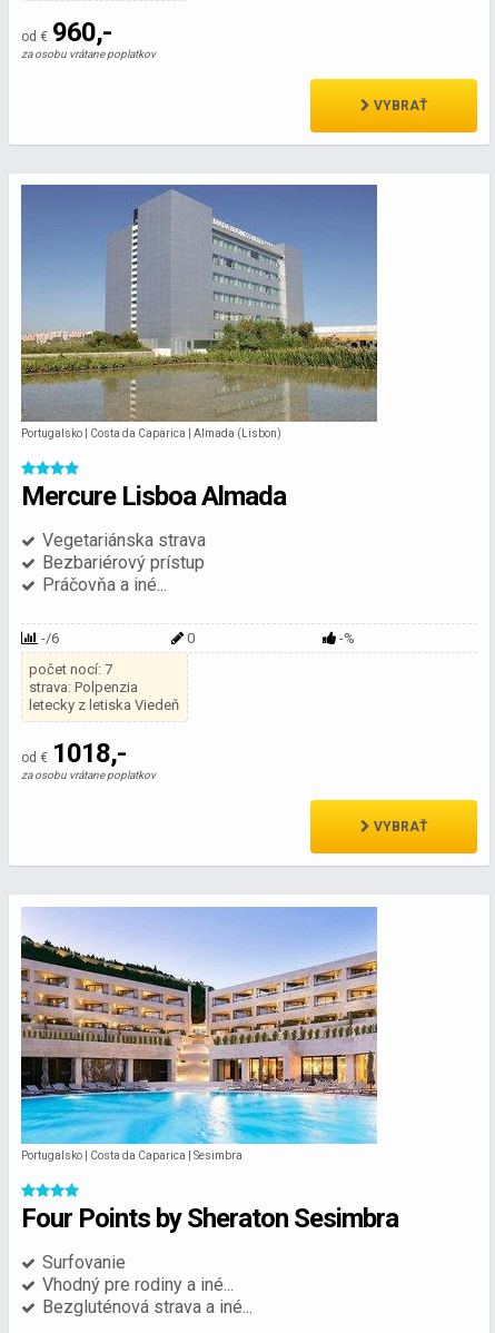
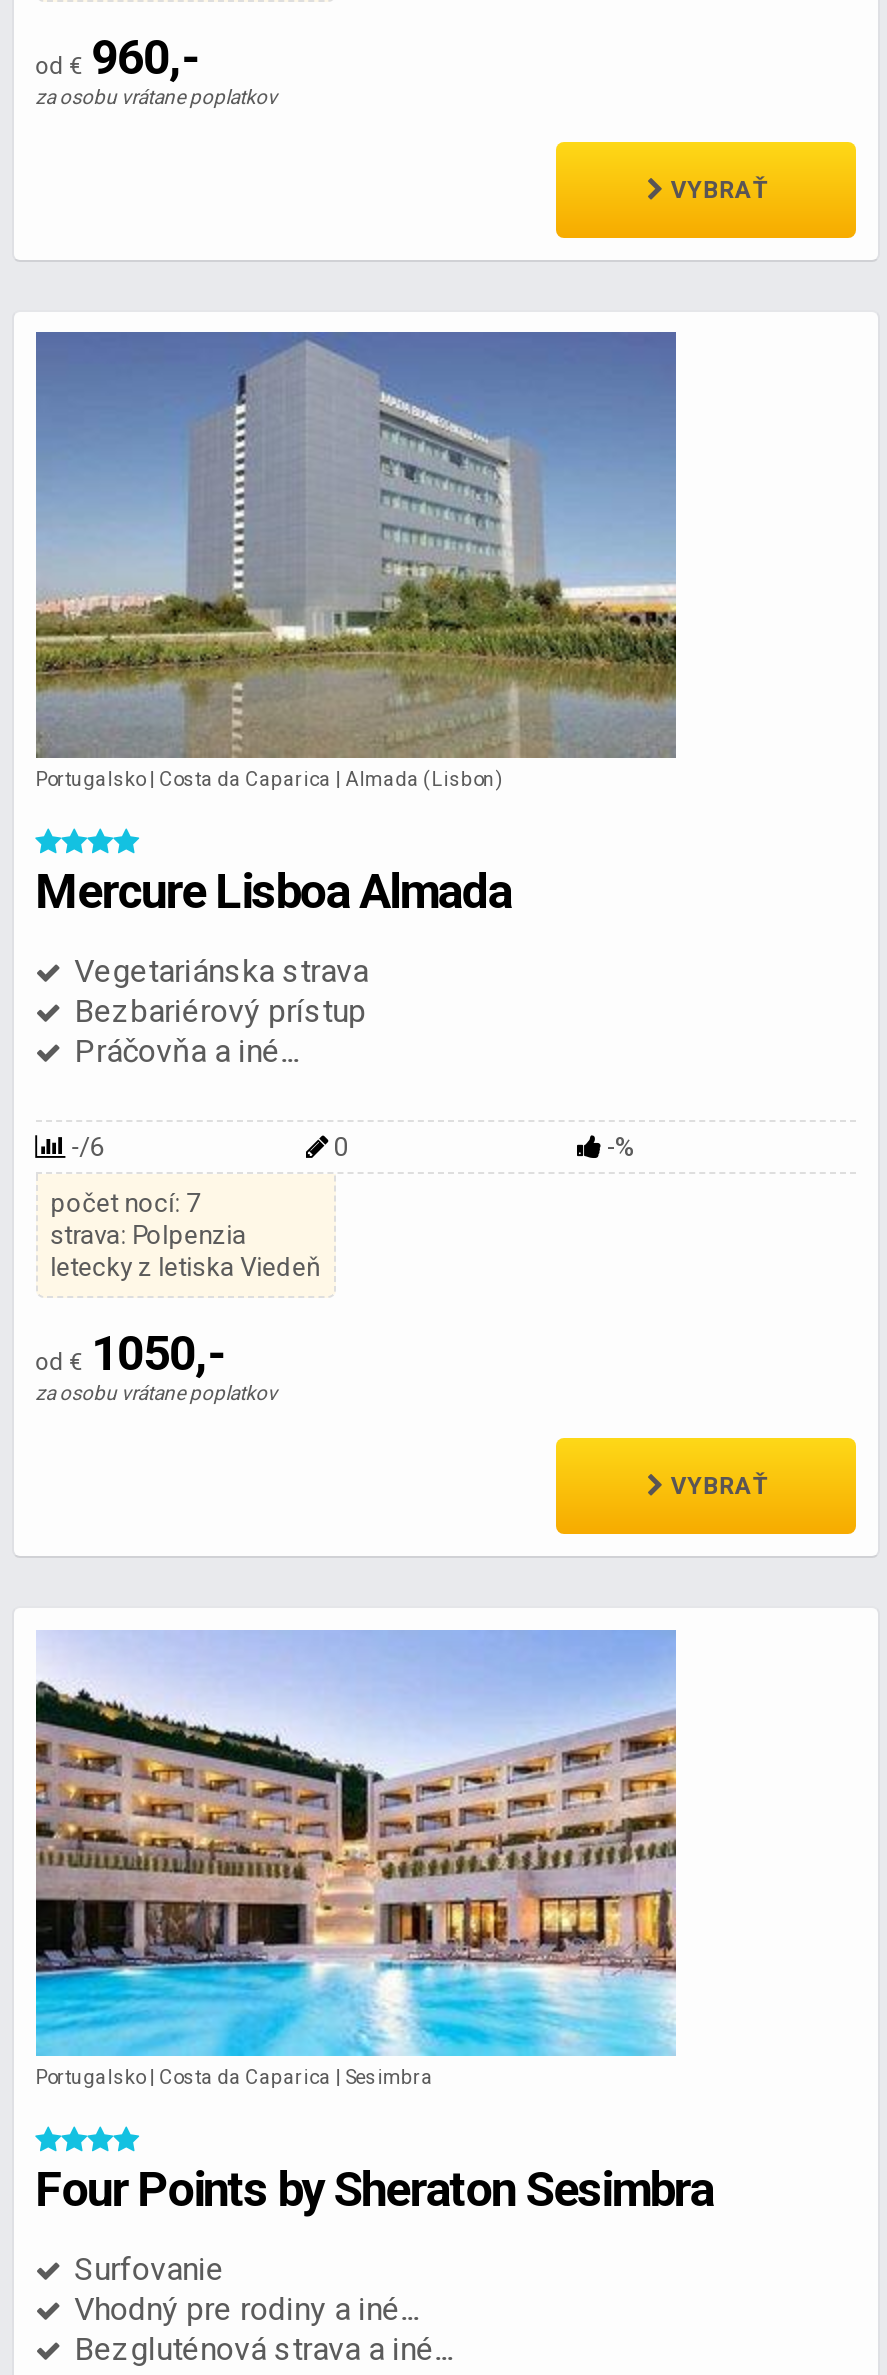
- od € 1018,-
+ od € 1050,-
